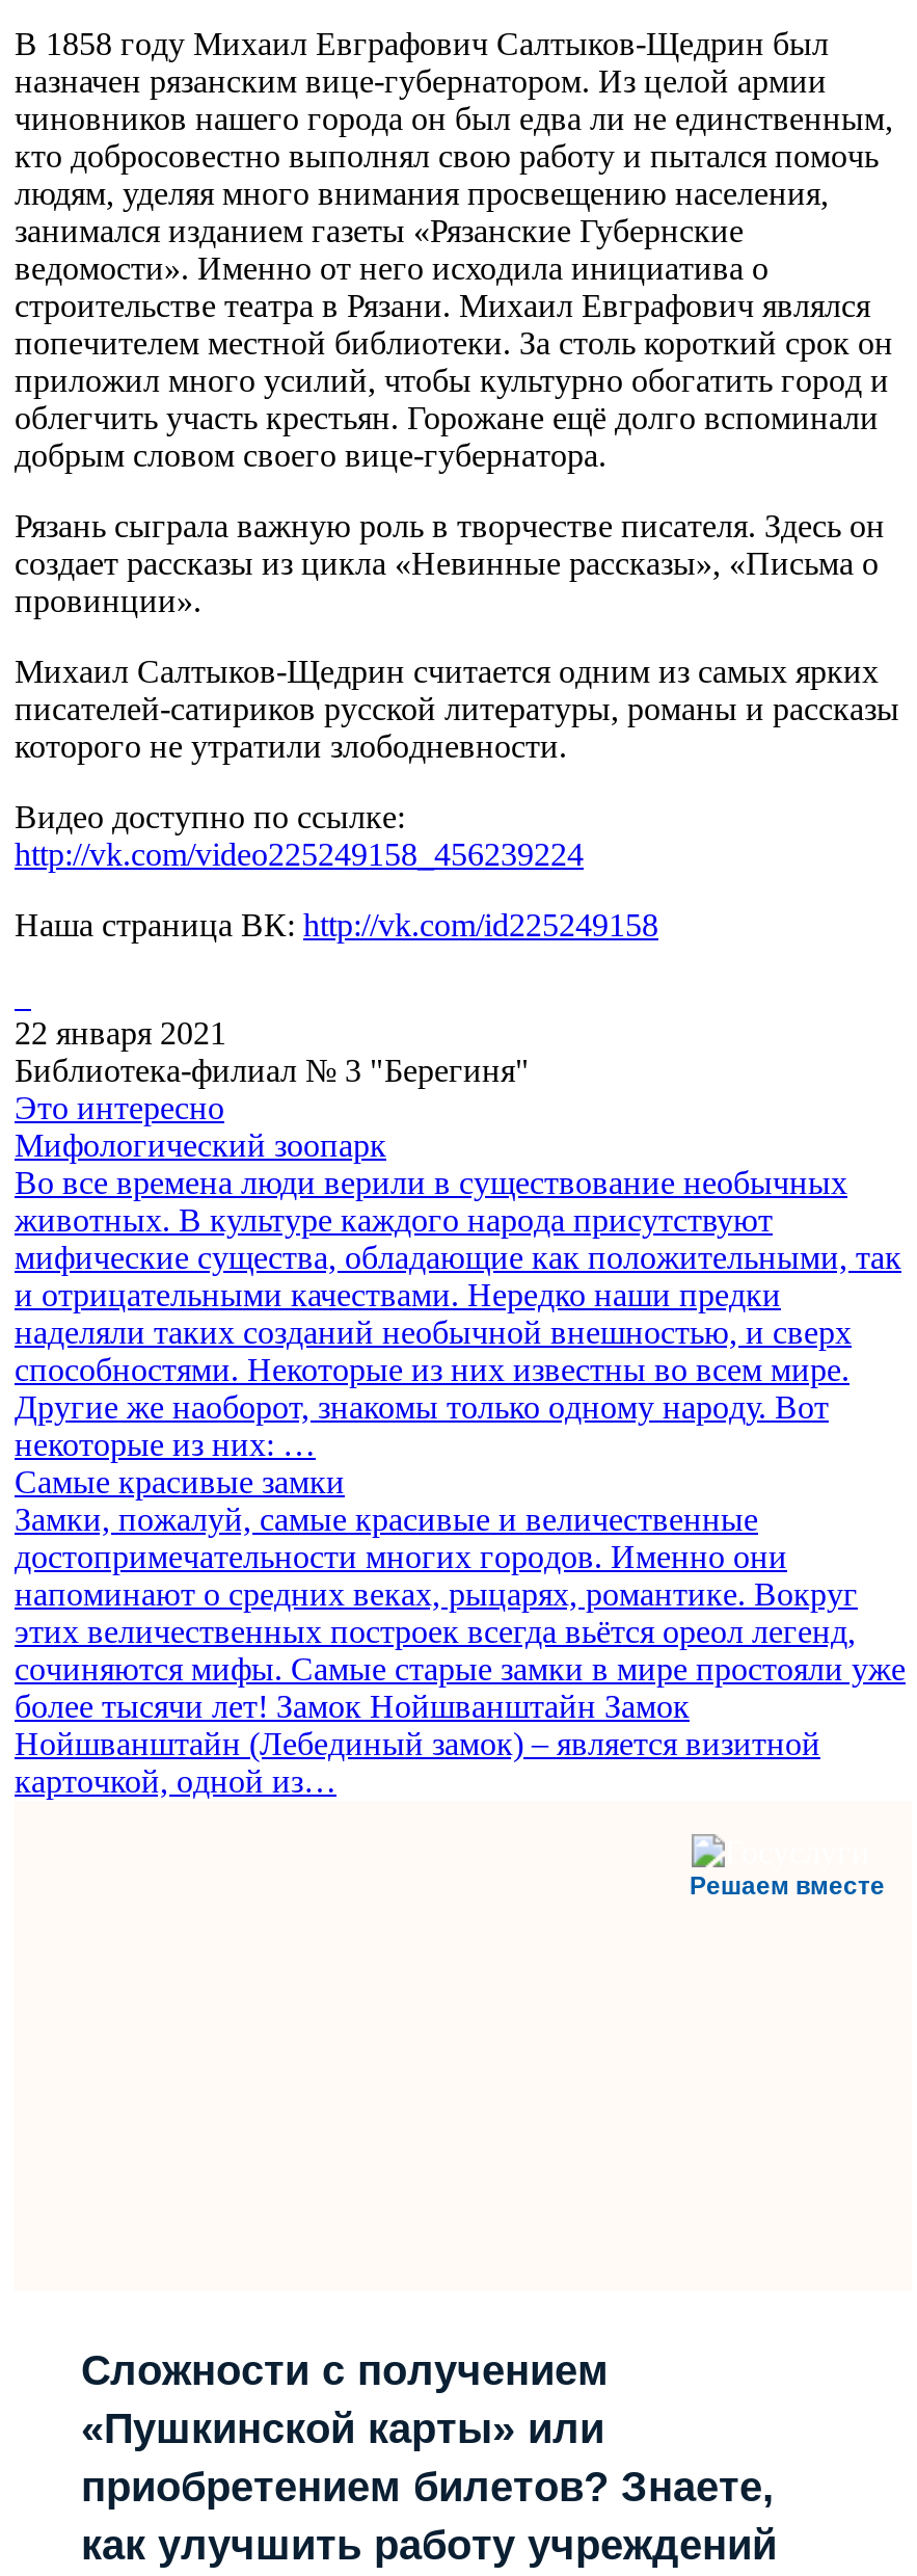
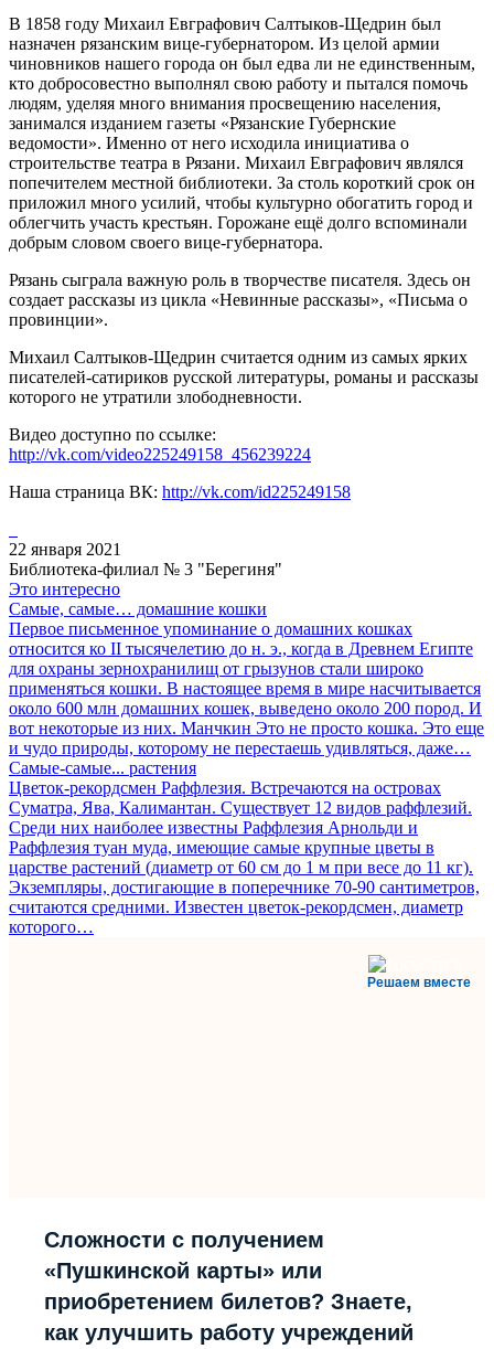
- Мифологический зоопарк
- Во все времена люди верили в существование необычных
- животных. В культуре каждого народа присутствуют
- мифические существа, обладающие как положительными, так
- и отрицательными качествами. Нередко наши предки
- наделяли таких созданий необычной внешностью, и сверх
- способностями. Некоторые из них известны во всем мире.
- Другие же наоборот, знакомы только одному народу. Вот
- некоторые из них: …
- Самые красивые замки
- Замки, пожалуй, самые красивые и величественные
- достопримечательности многих городов. Именно они
- напоминают о средних веках, рыцарях, романтике. Вокруг
- этих величественных построек всегда вьётся ореол легенд,
- сочиняются мифы. Самые старые замки в мире простояли уже
- более тысячи лет! Замок Нойшванштайн Замок
- Нойшванштайн (Лебединый замок) – является визитной
- карточкой, одной из…
+ Самые, самые… домашние кошки
+ Первое письменное упоминание о домашних кошках
+ относится ко II тысячелетию до н. э., когда в Древнем Египте
+ для охраны зернохранилищ от грызунов стали широко
+ применяться кошки. В настоящее время в мире насчитывается
+ около 600 млн домашних кошек, выведено около 200 пород. И
+ вот некоторые из них. Манчкин Это не просто кошка. Это еще
+ и чудо природы, которому не перестаешь удивляться, даже…
+ Самые-самые... растения
+ Цветок-рекордсмен Раффлезия. Встречаются на островах
+ Суматра, Ява, Калимантан. Существует 12 видов раффлезий.
+ Среди них наиболее известны Раффлезия Арнольди и
+ Раффлезия туан муда, имеющие самые крупные цветы в
+ царстве растений (диаметр от 60 см до 1 м при весе до 11 кг).
+ Экземпляры, достигающие в поперечнике 70-90 сантиметров,
+ считаются средними. Известен цветок-рекордсмен, диаметр
+ которого…
